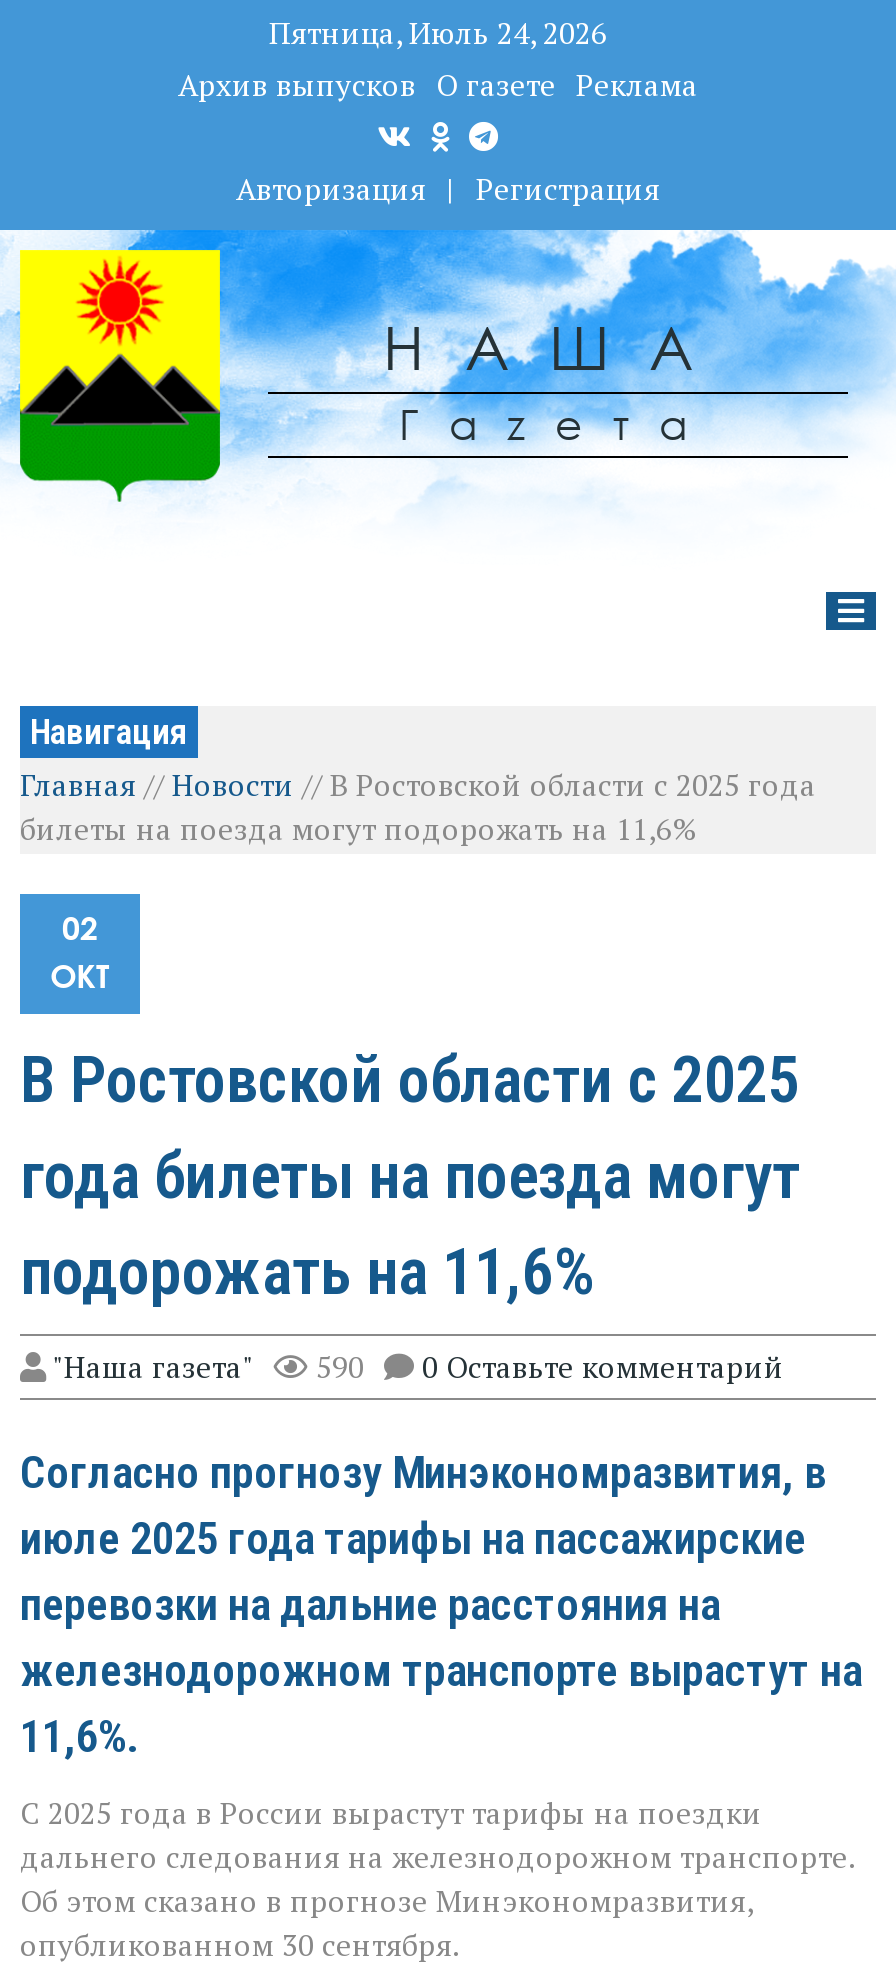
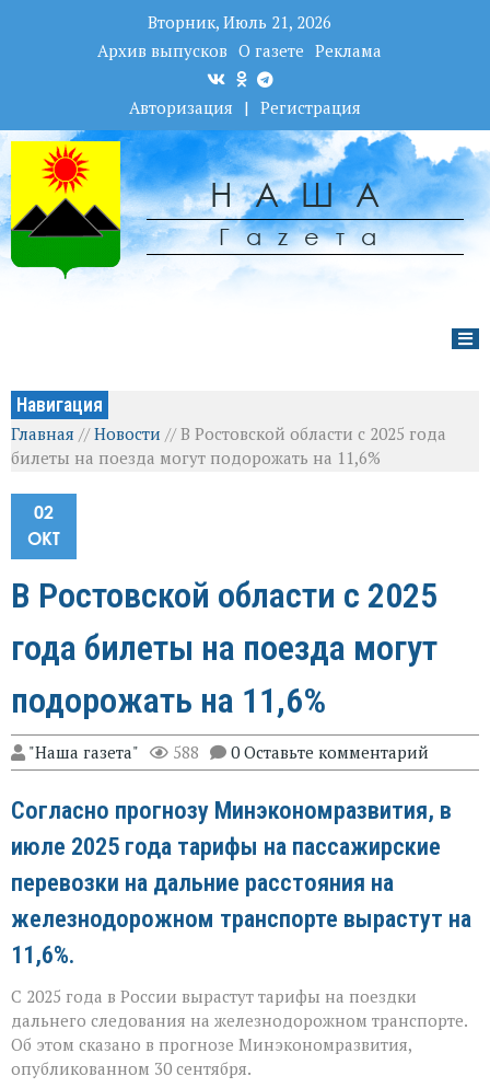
- Пятница, Июль 24, 2026
+ Вторник, Июль 21, 2026

- "Наша газета" 590 0 Оставьте комментарий
+ "Наша газета" 588 0 Оставьте комментарий
